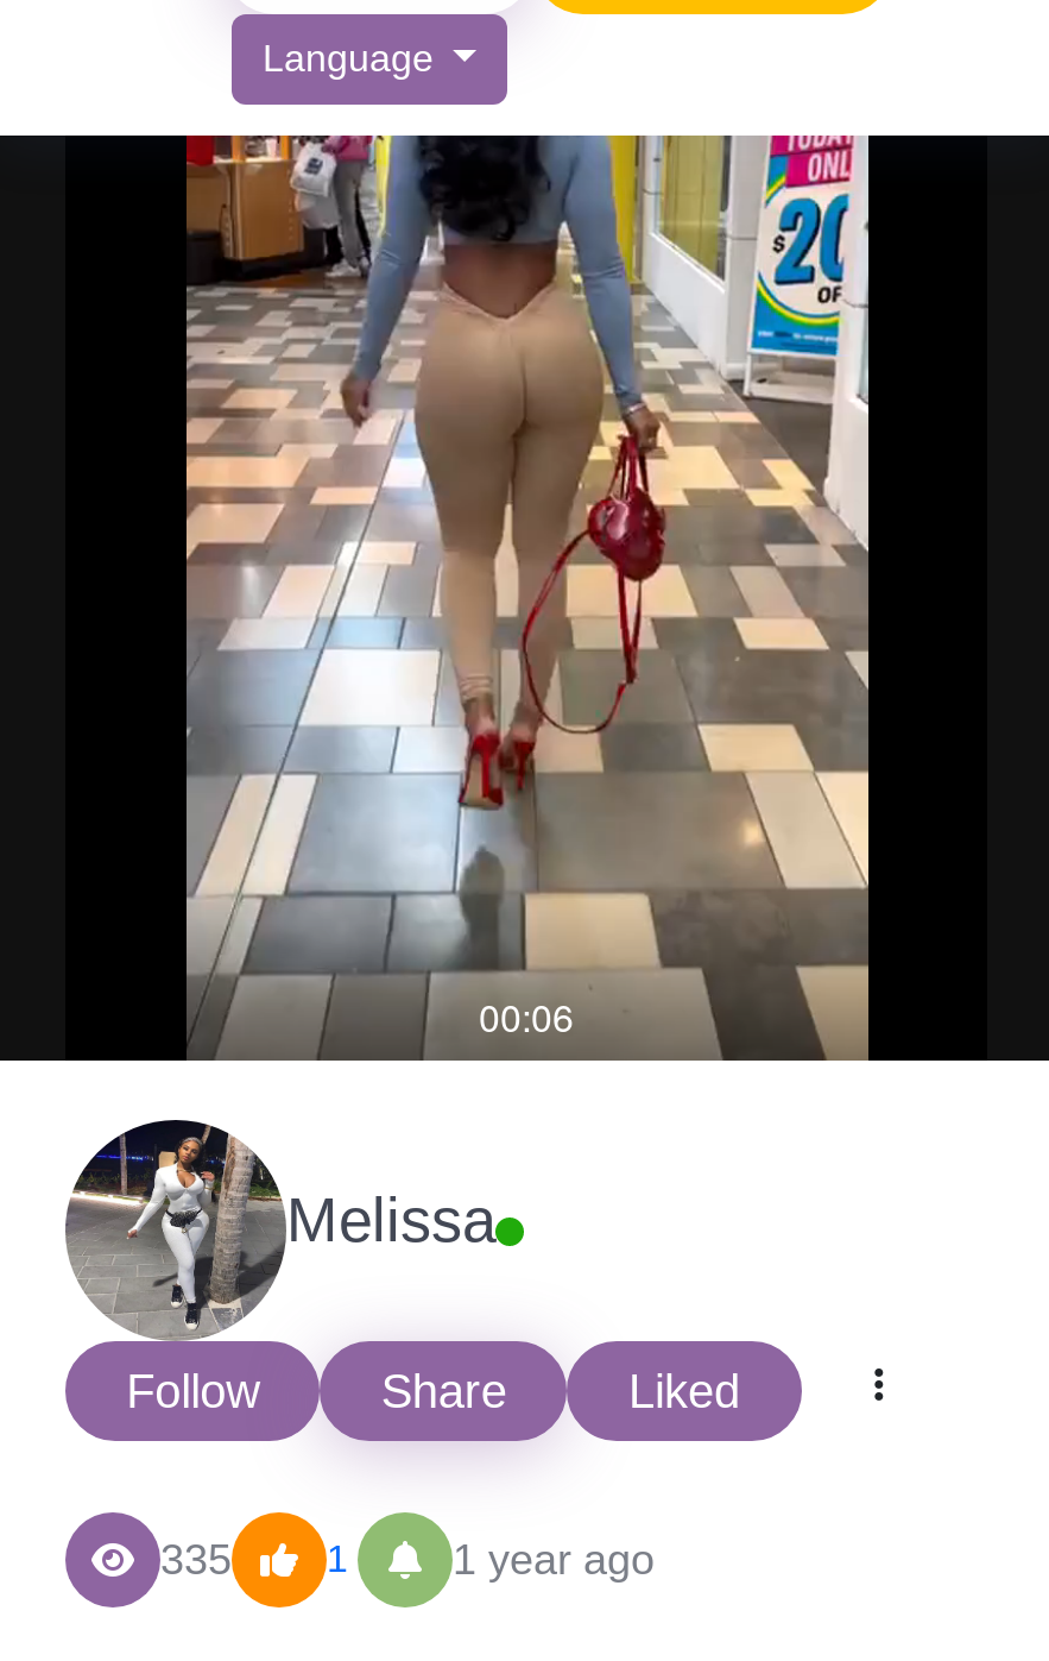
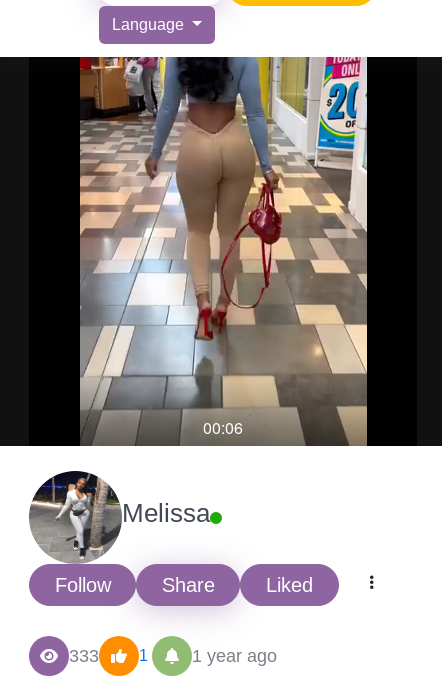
- 335
+ 333
